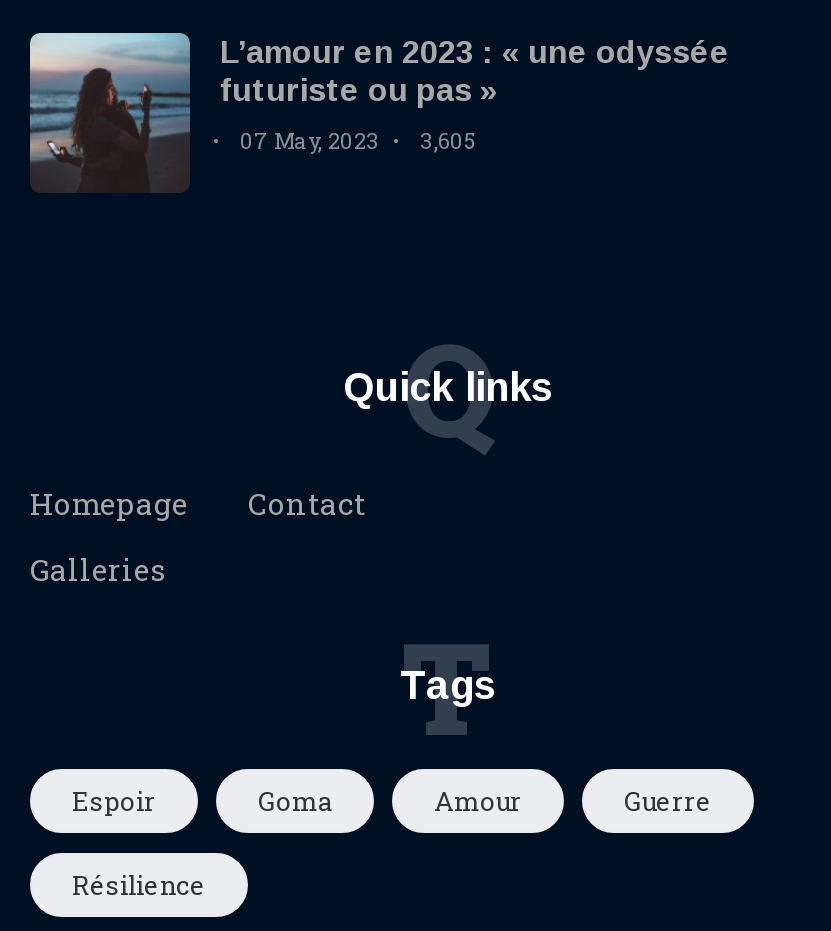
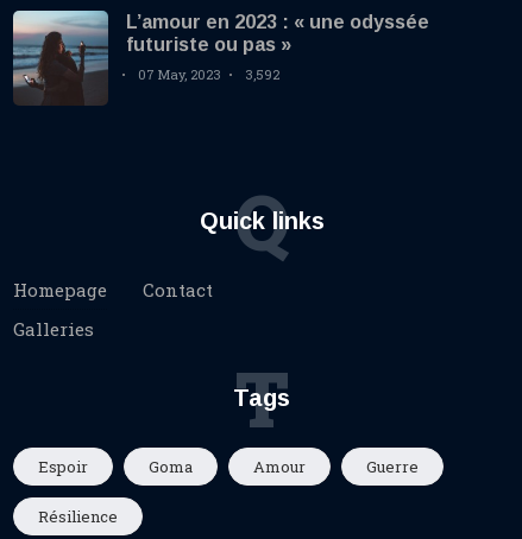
- 07 May, 2023 3,605
+ 07 May, 2023 3,592
